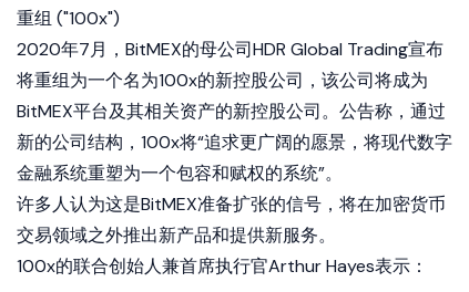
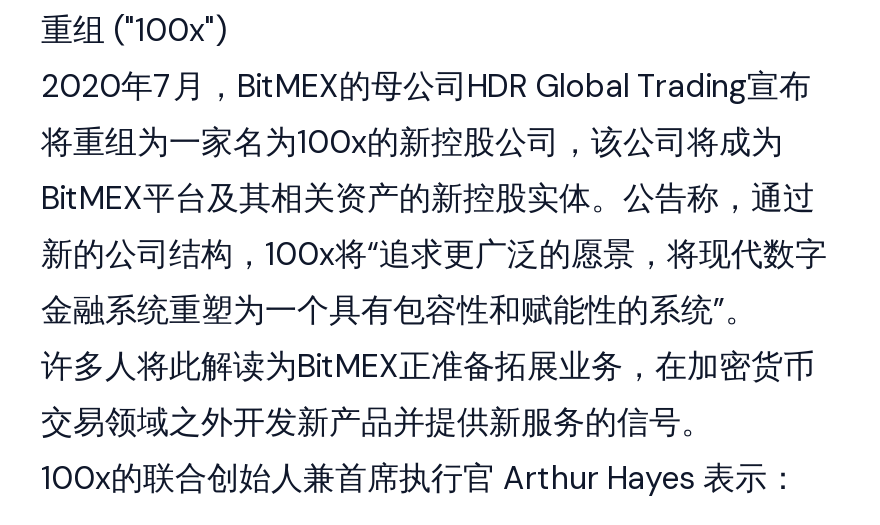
- 将重组为一个名为100x的新控股公司，该公司将成为
- BitMEX平台及其相关资产的新控股公司。公告称，通过
- 新的公司结构，100x将“追求更广阔的愿景，将现代数字
- 金融系统重塑为一个包容和赋权的系统”。
- 许多人认为这是BitMEX准备扩张的信号，将在加密货币
- 交易领域之外推出新产品和提供新服务。
+ 将重组为一家名为100x的新控股公司，该公司将成为
+ BitMEX平台及其相关资产的新控股实体。公告称，通过
+ 新的公司结构，100x将“追求更广泛的愿景，将现代数字
+ 金融系统重塑为一个具有包容性和赋能性的系统”。
+ 许多人将此解读为BitMEX正准备拓展业务，在加密货币
+ 交易领域之外开发新产品并提供新服务的信号。
